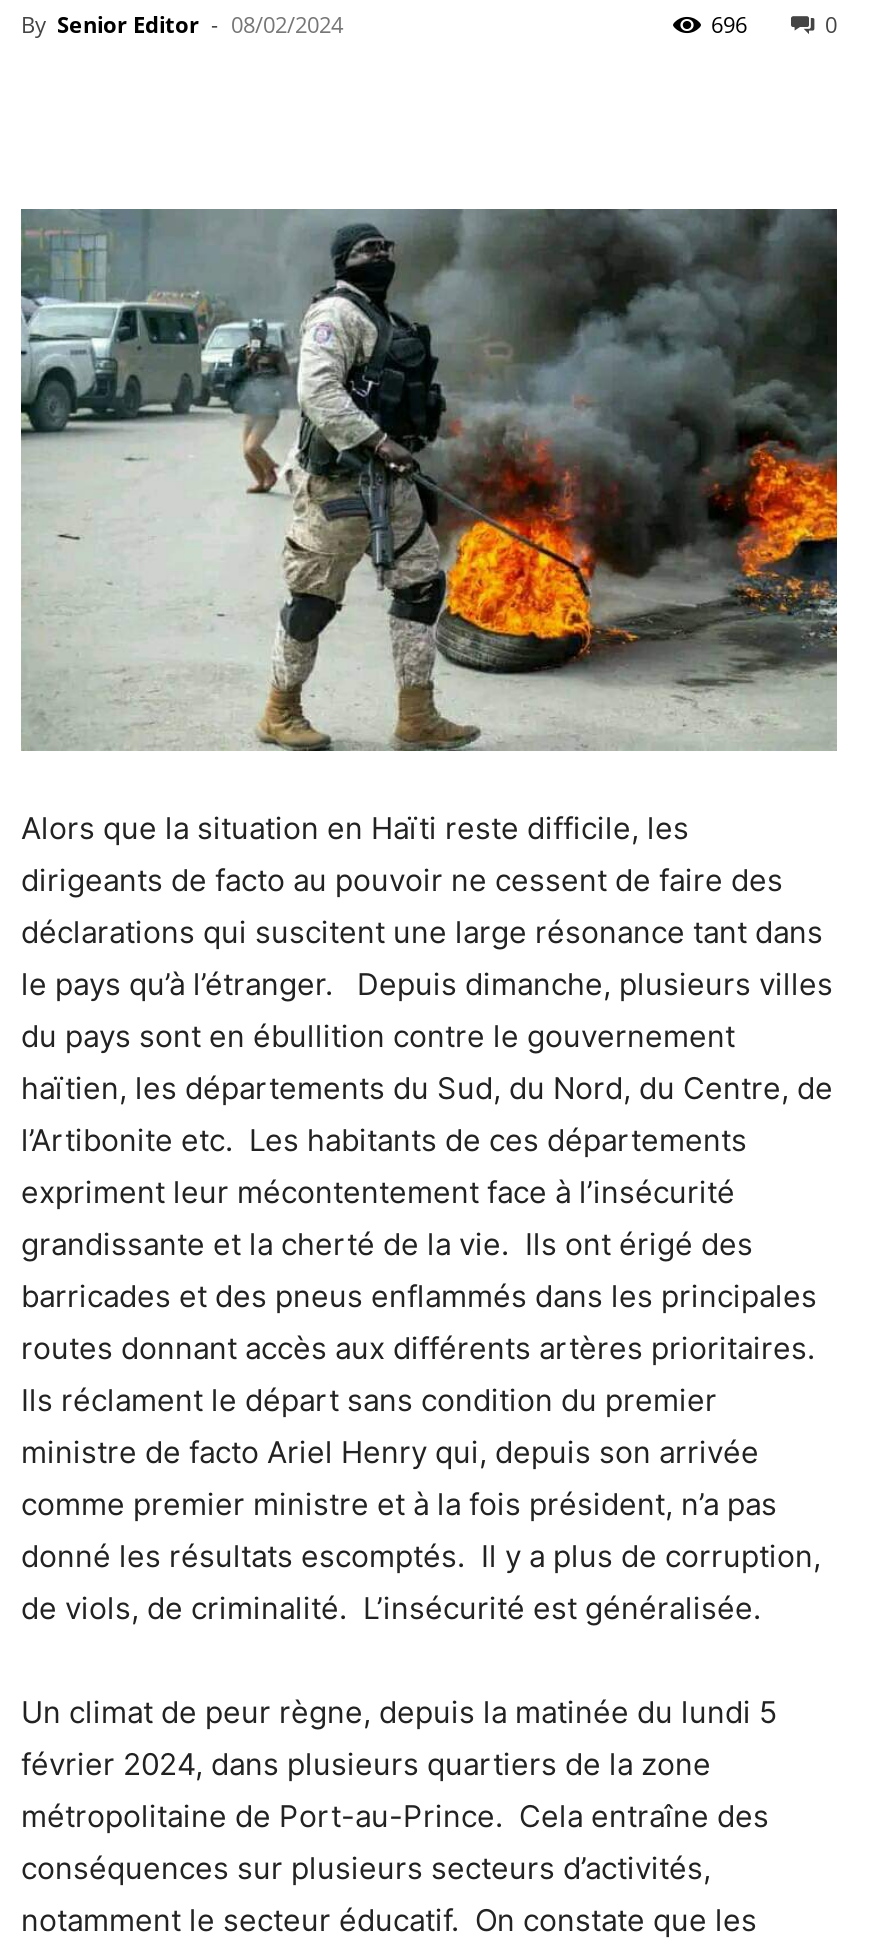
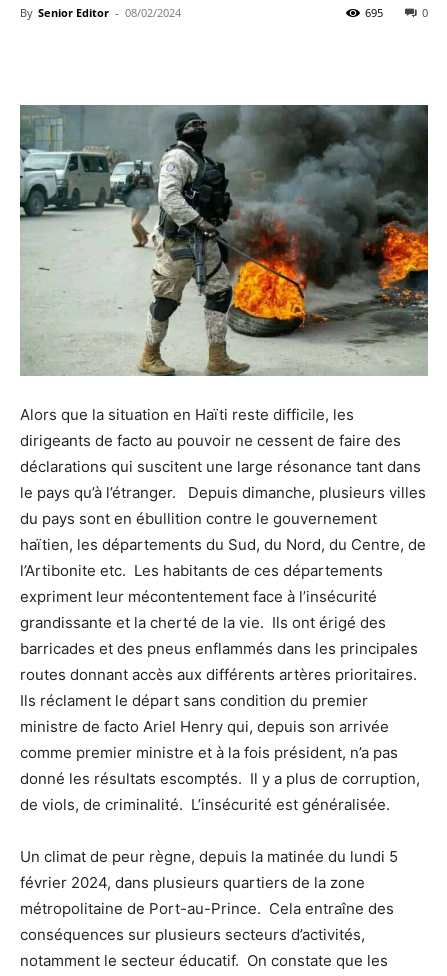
- 696
+ 695
